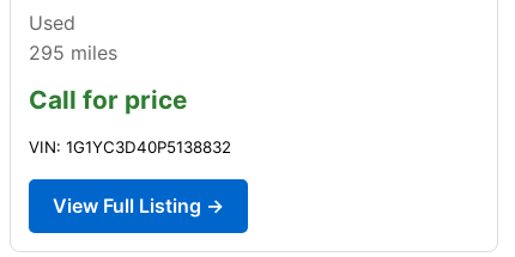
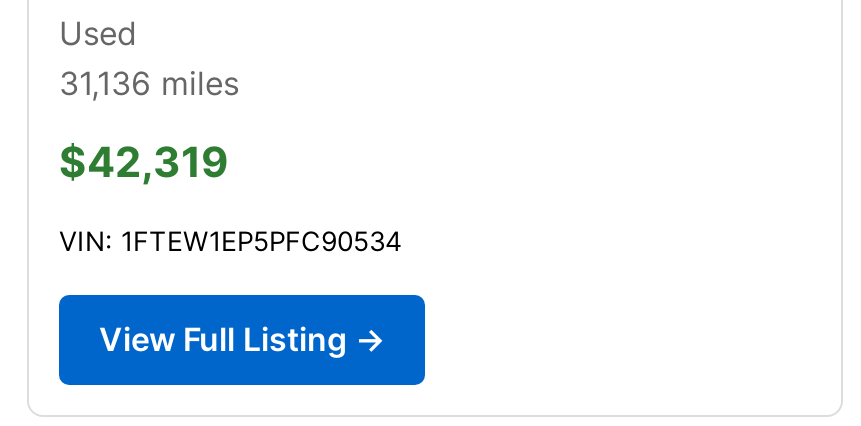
- 295 miles
+ 31,136 miles

- Call for price
+ $42,319

- VIN: 1G1YC3D40P5138832
+ VIN: 1FTEW1EP5PFC90534
